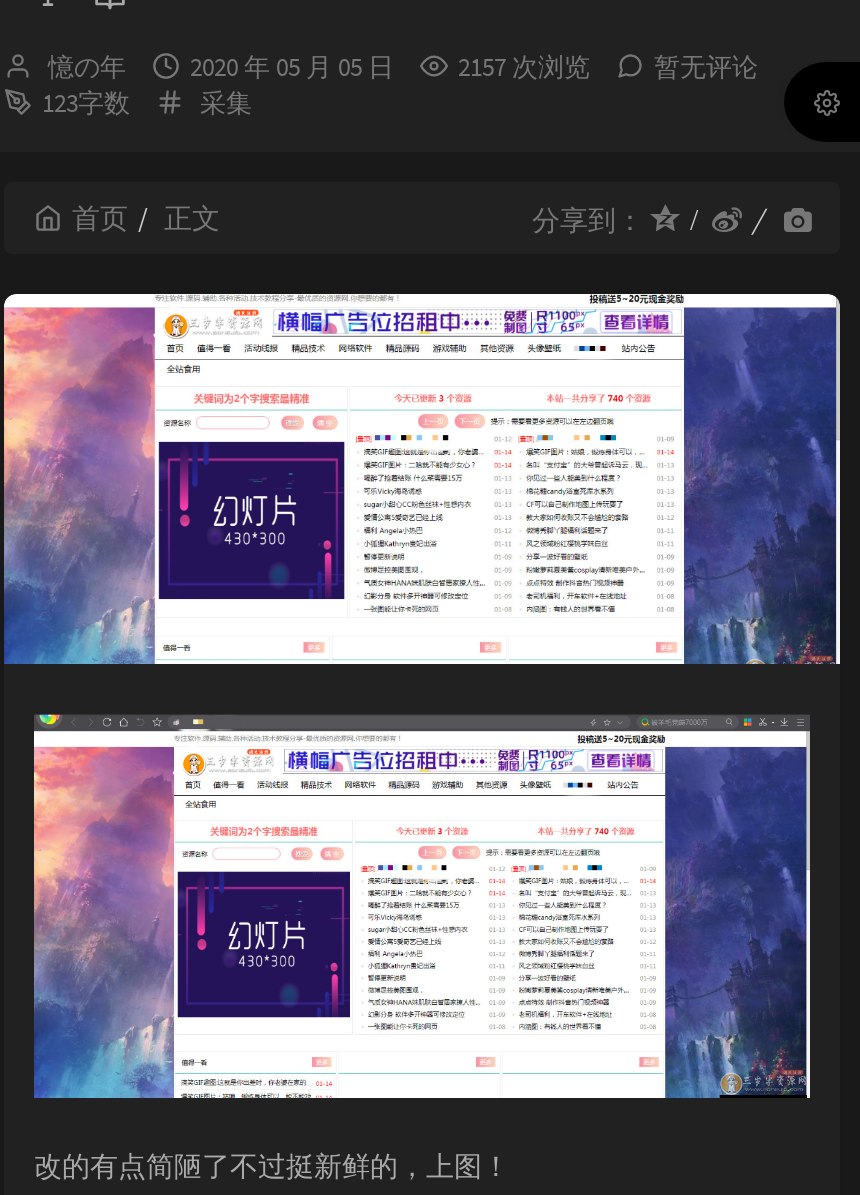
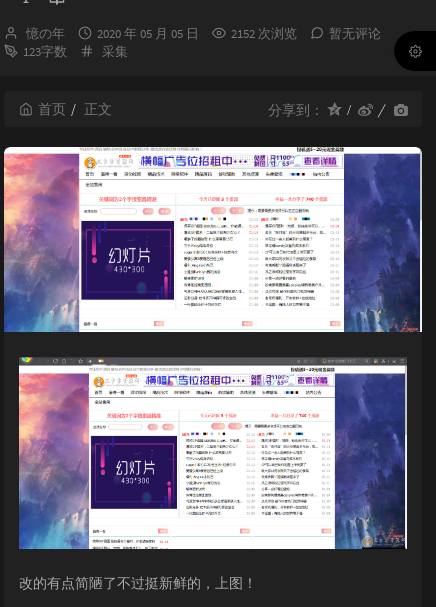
- 2157 次浏览
+ 2152 次浏览
